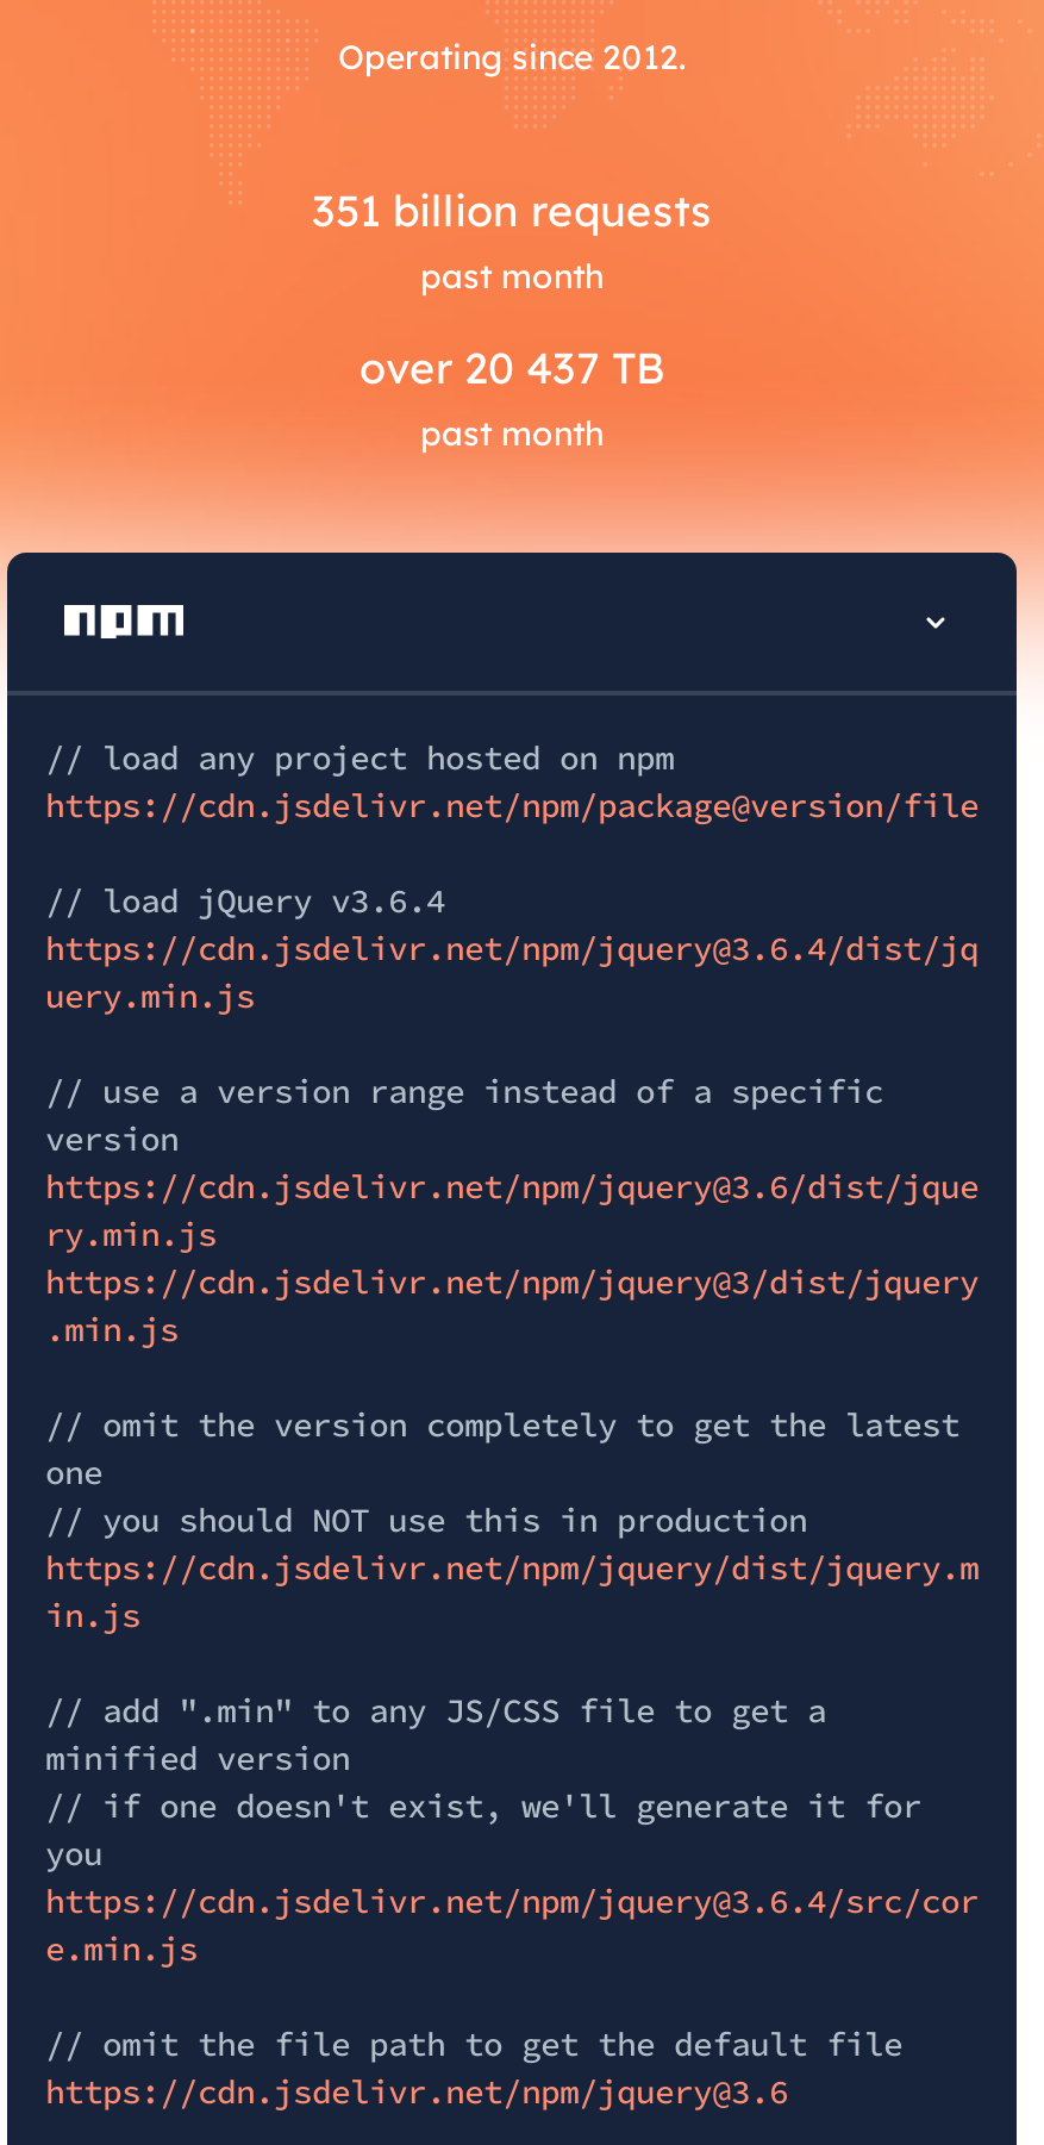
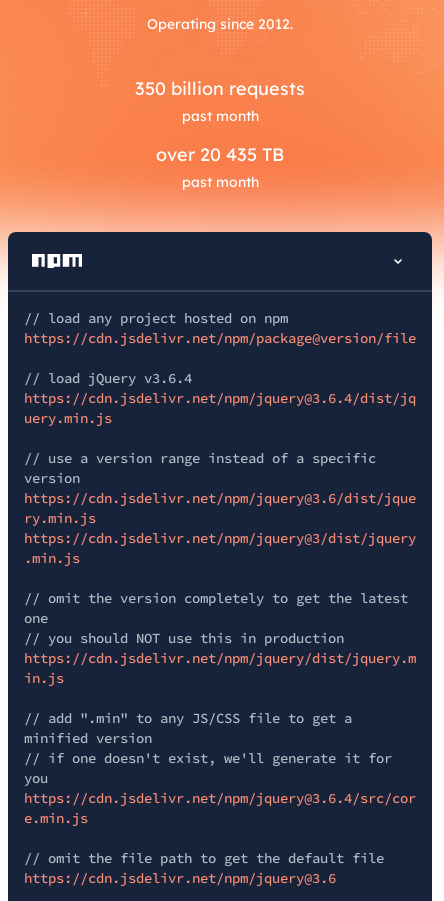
- 351 billion requests
+ 350 billion requests

- over 20 437 TB
+ over 20 435 TB
